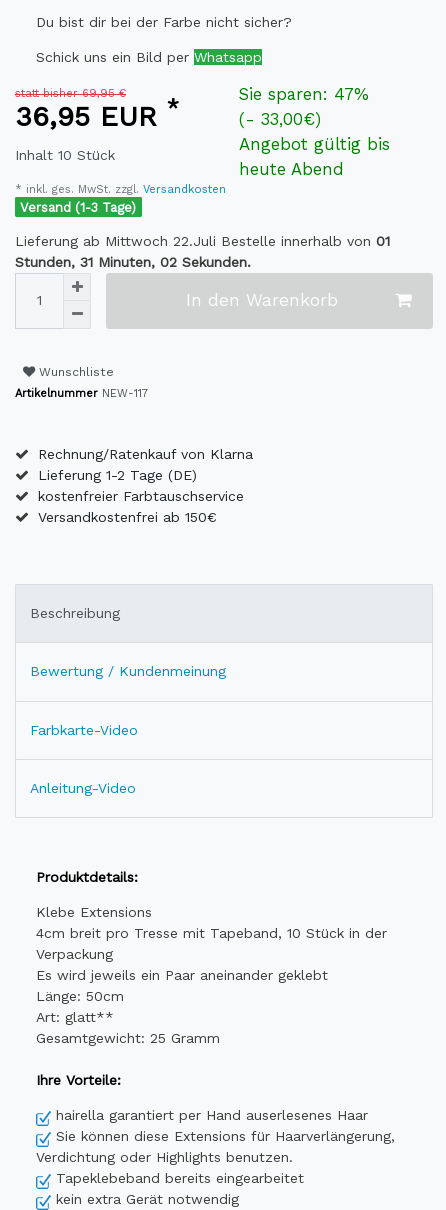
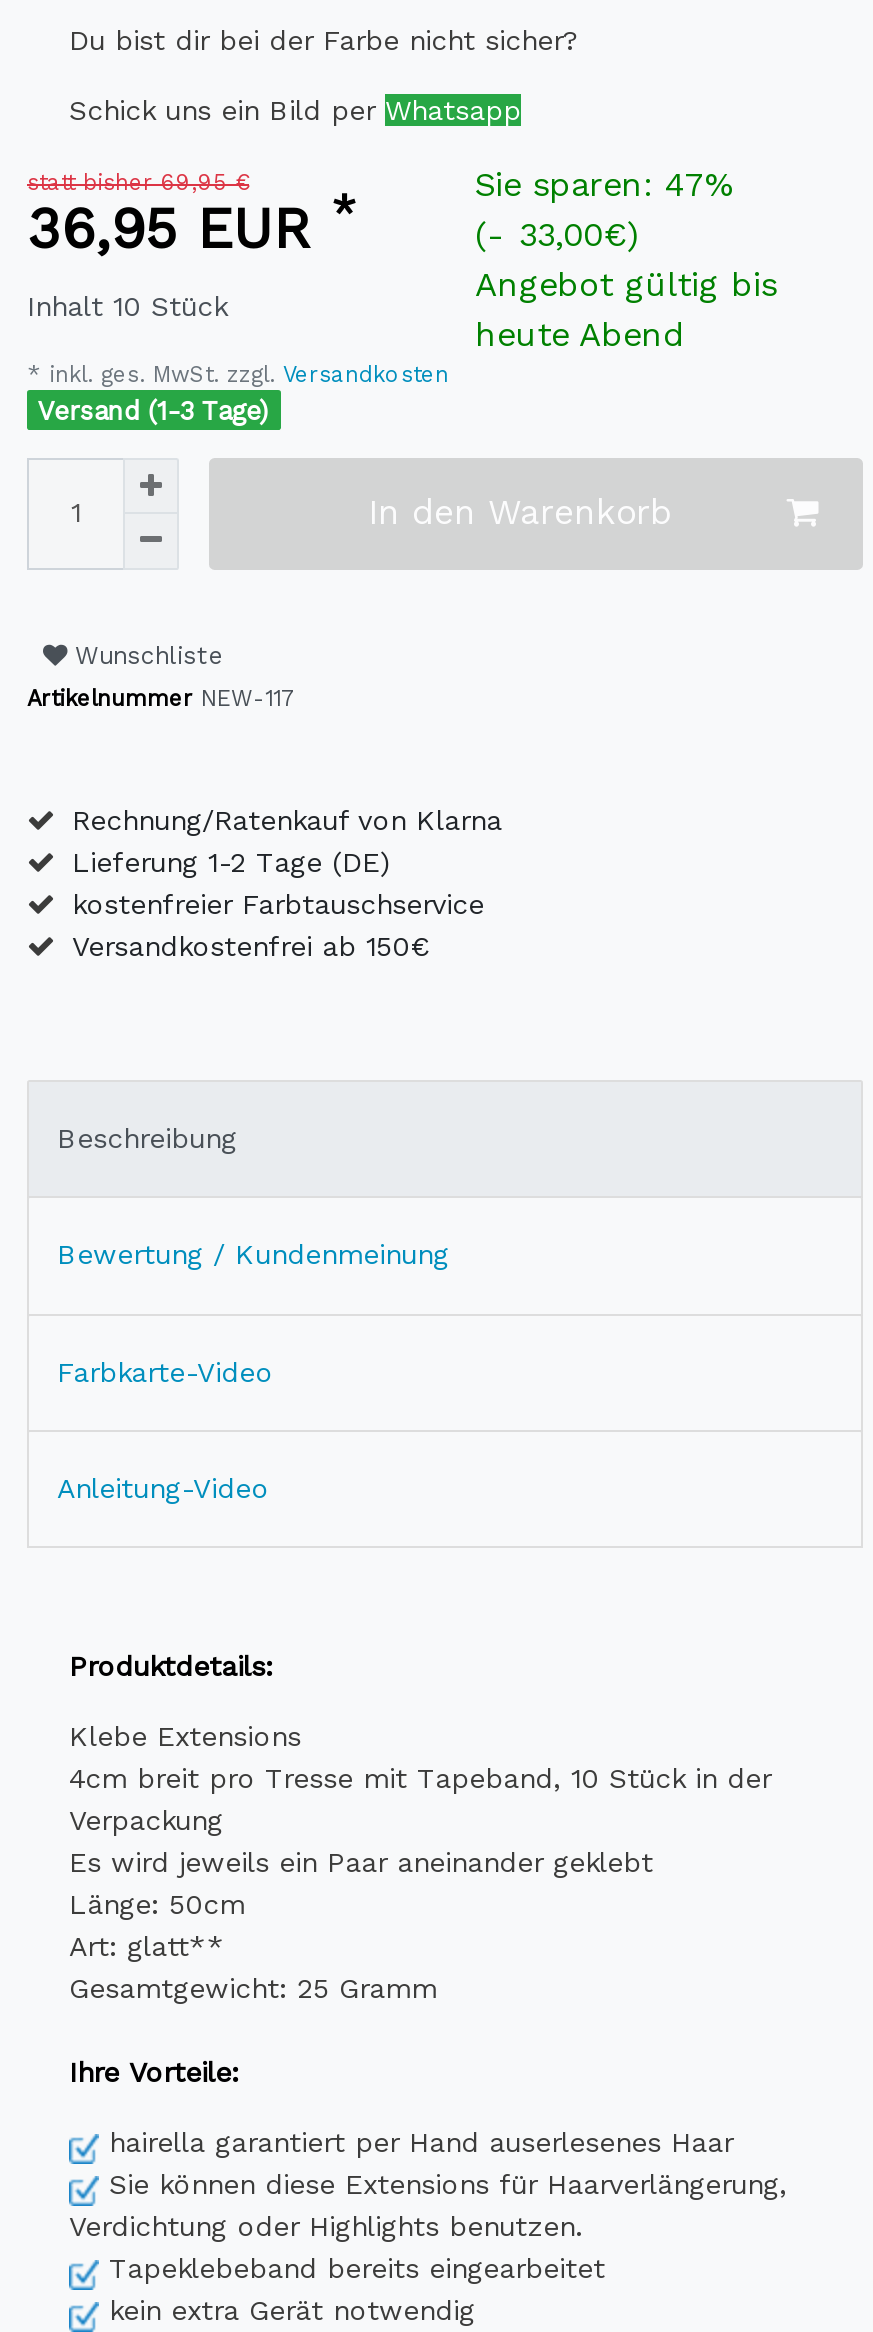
- Lieferung ab Mittwoch 22.Juli Bestelle innerhalb von 01
- Stunden, 31 Minuten, 02 Sekunden.
